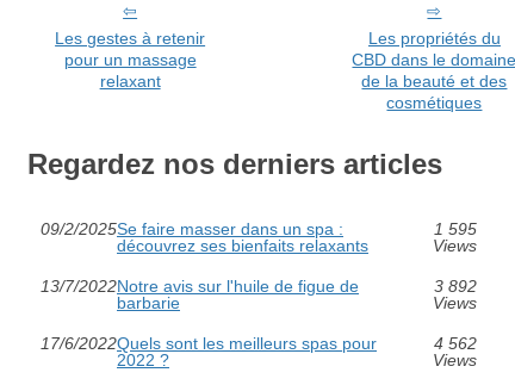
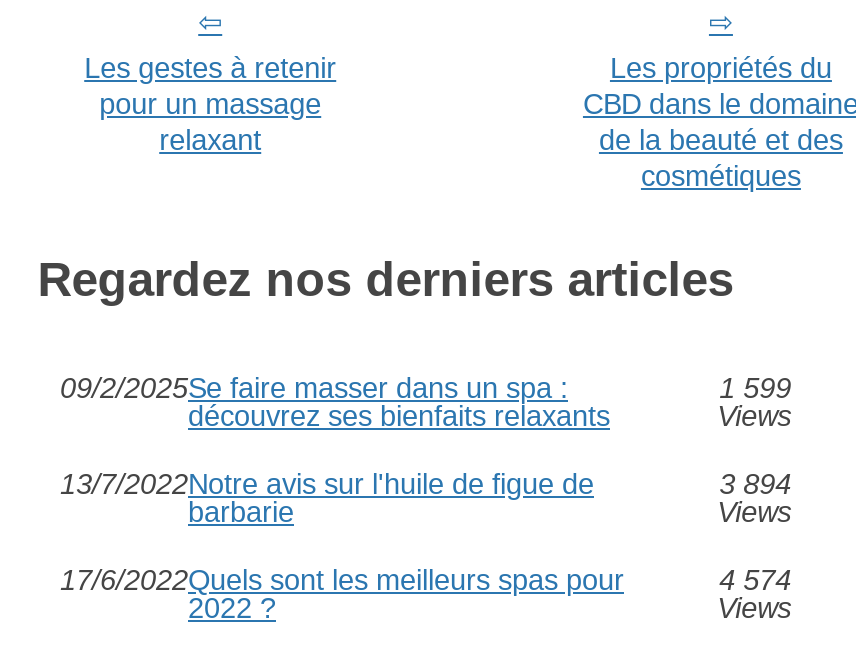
- 1 595
+ 1 599

- 3 892
+ 3 894

- 4 562
+ 4 574
